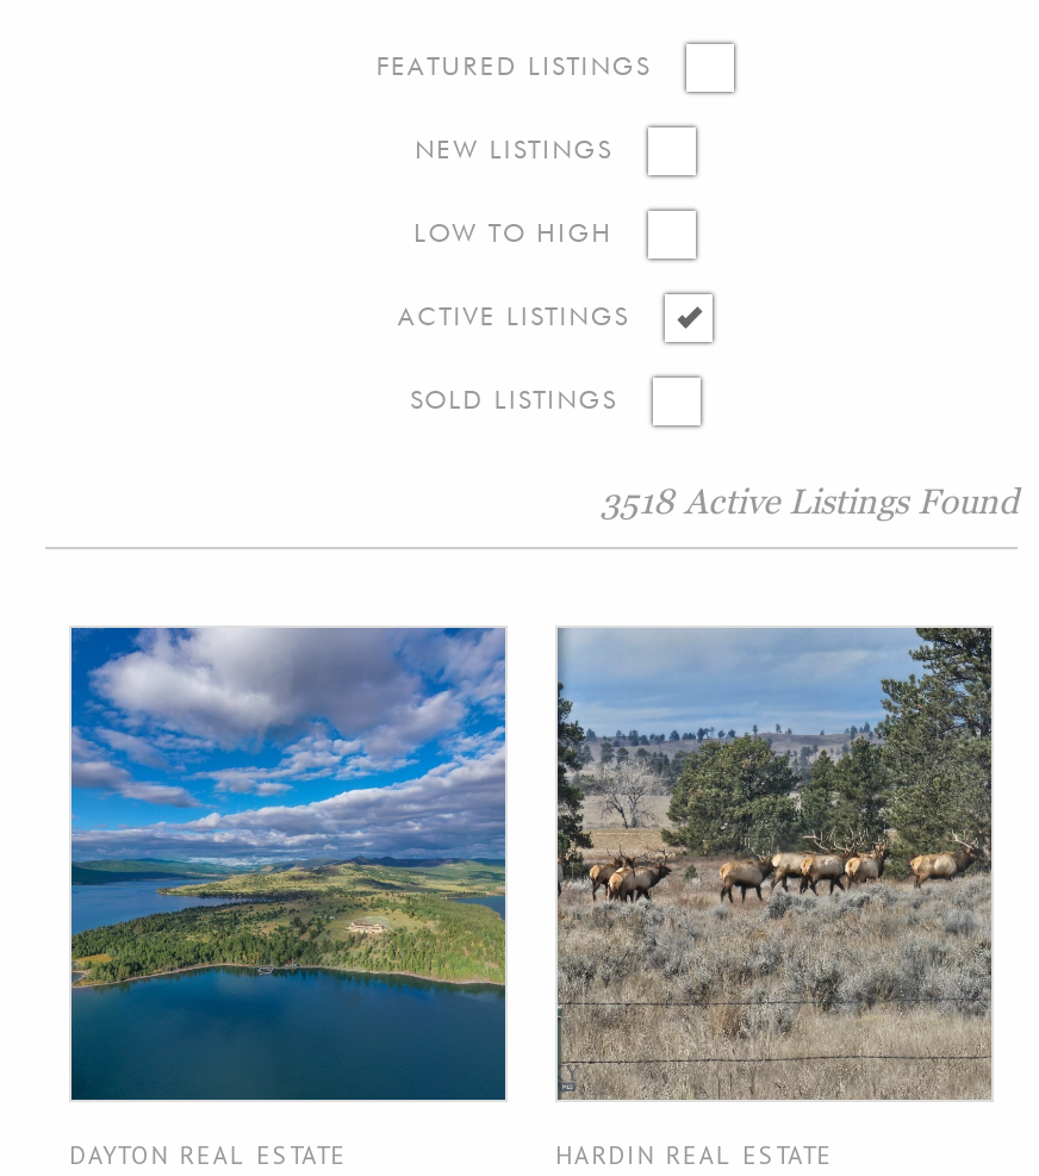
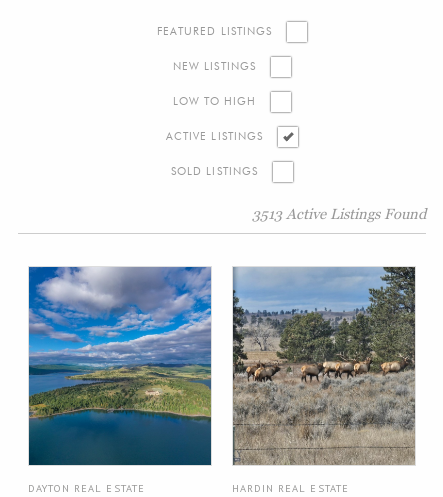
- 3518 Active Listings Found
+ 3513 Active Listings Found
